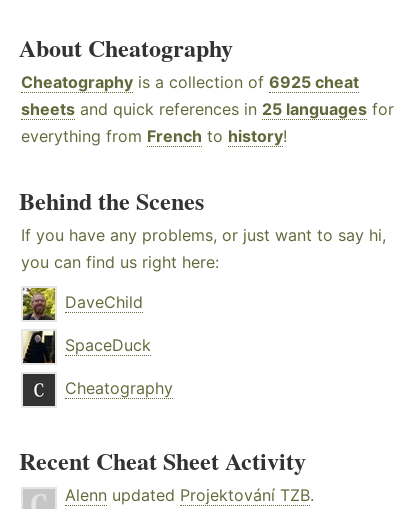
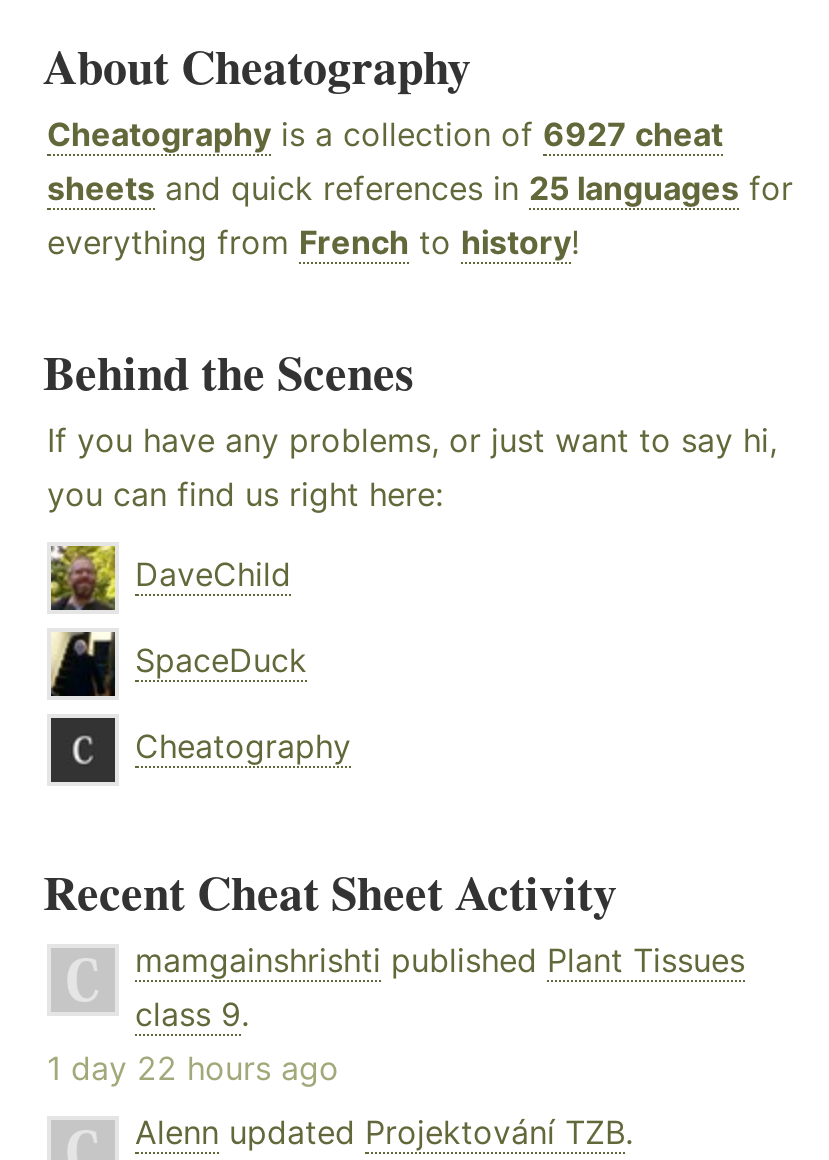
- Cheatography is a collection of 6925 cheat
+ Cheatography is a collection of 6927 cheat

+ mamgainshrishti published Plant Tissues
+ class 9.
+ 1 day 22 hours ago
